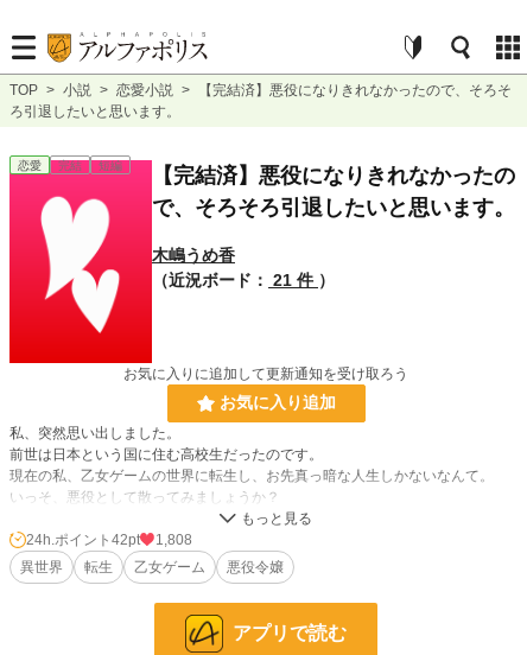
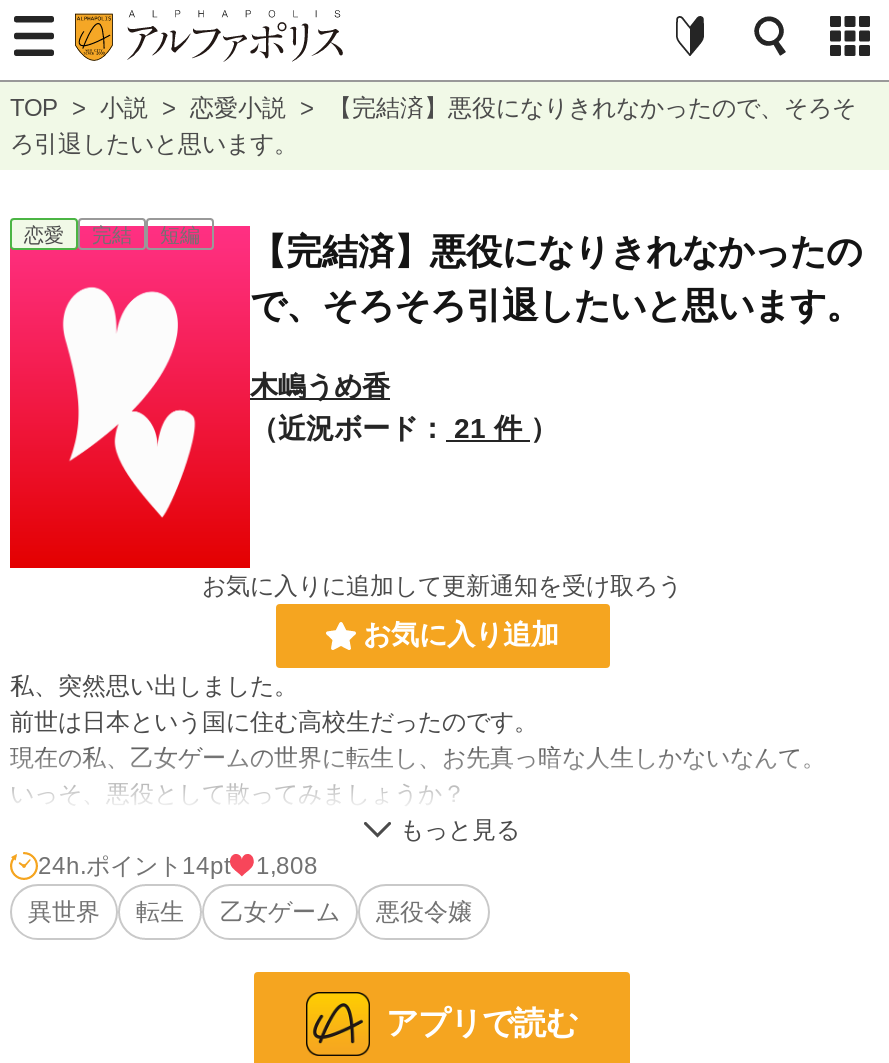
- 24h.ポイント42pt 1,808
+ 24h.ポイント14pt 1,808
